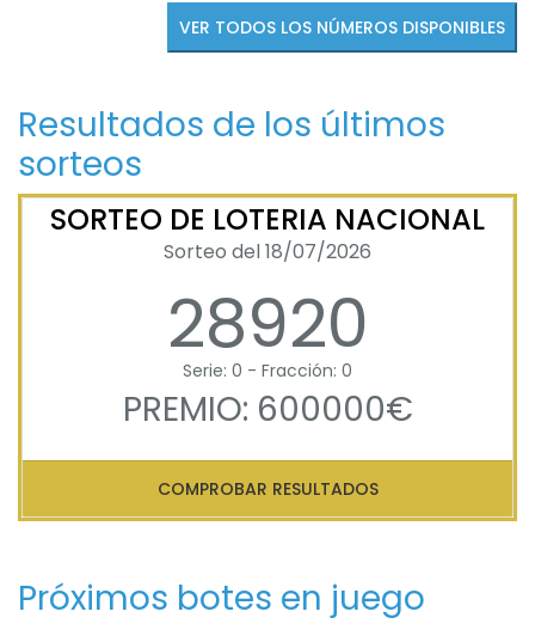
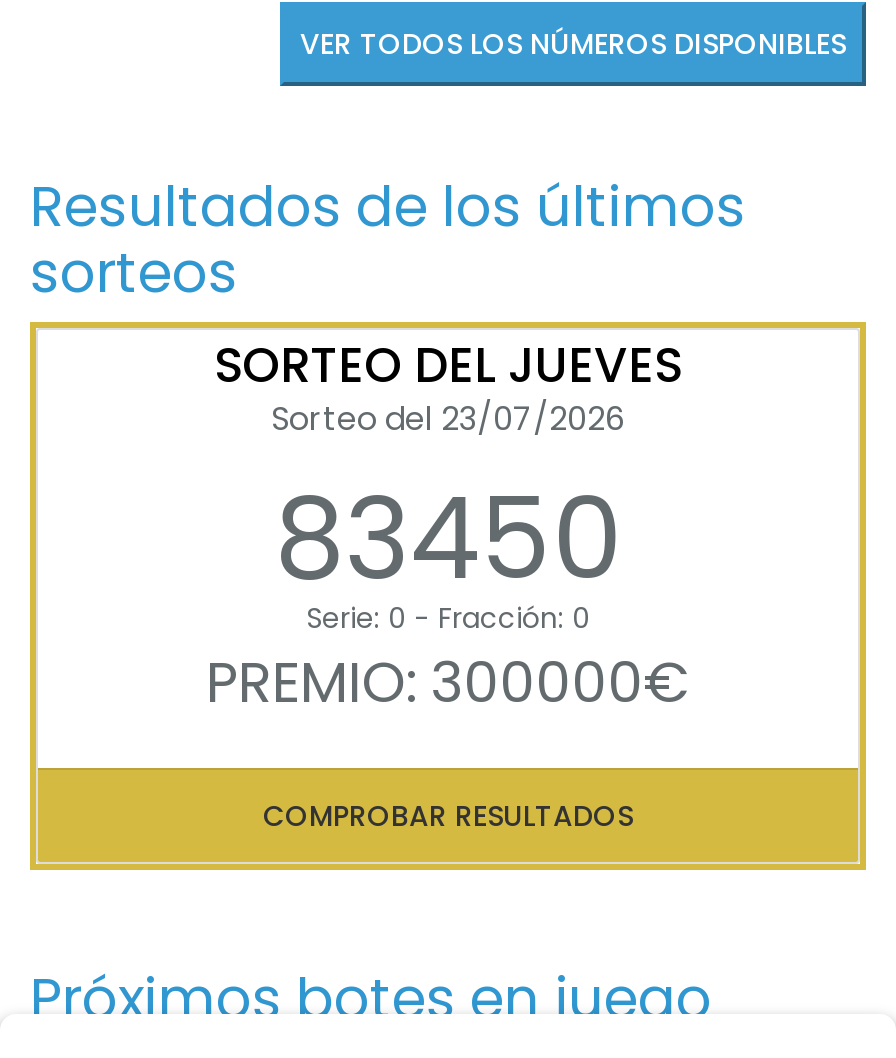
- SORTEO DE LOTERIA NACIONAL
- Sorteo del 18/07/2026
- 28920
+ SORTEO DEL JUEVES
+ Sorteo del 23/07/2026
+ 83450

- PREMIO: 600000€
+ PREMIO: 300000€
